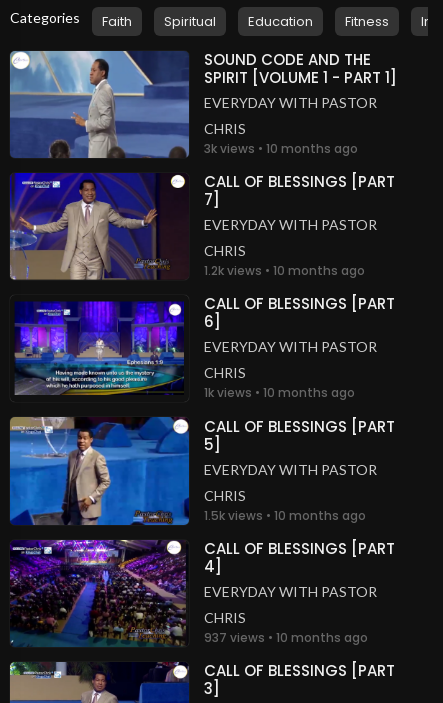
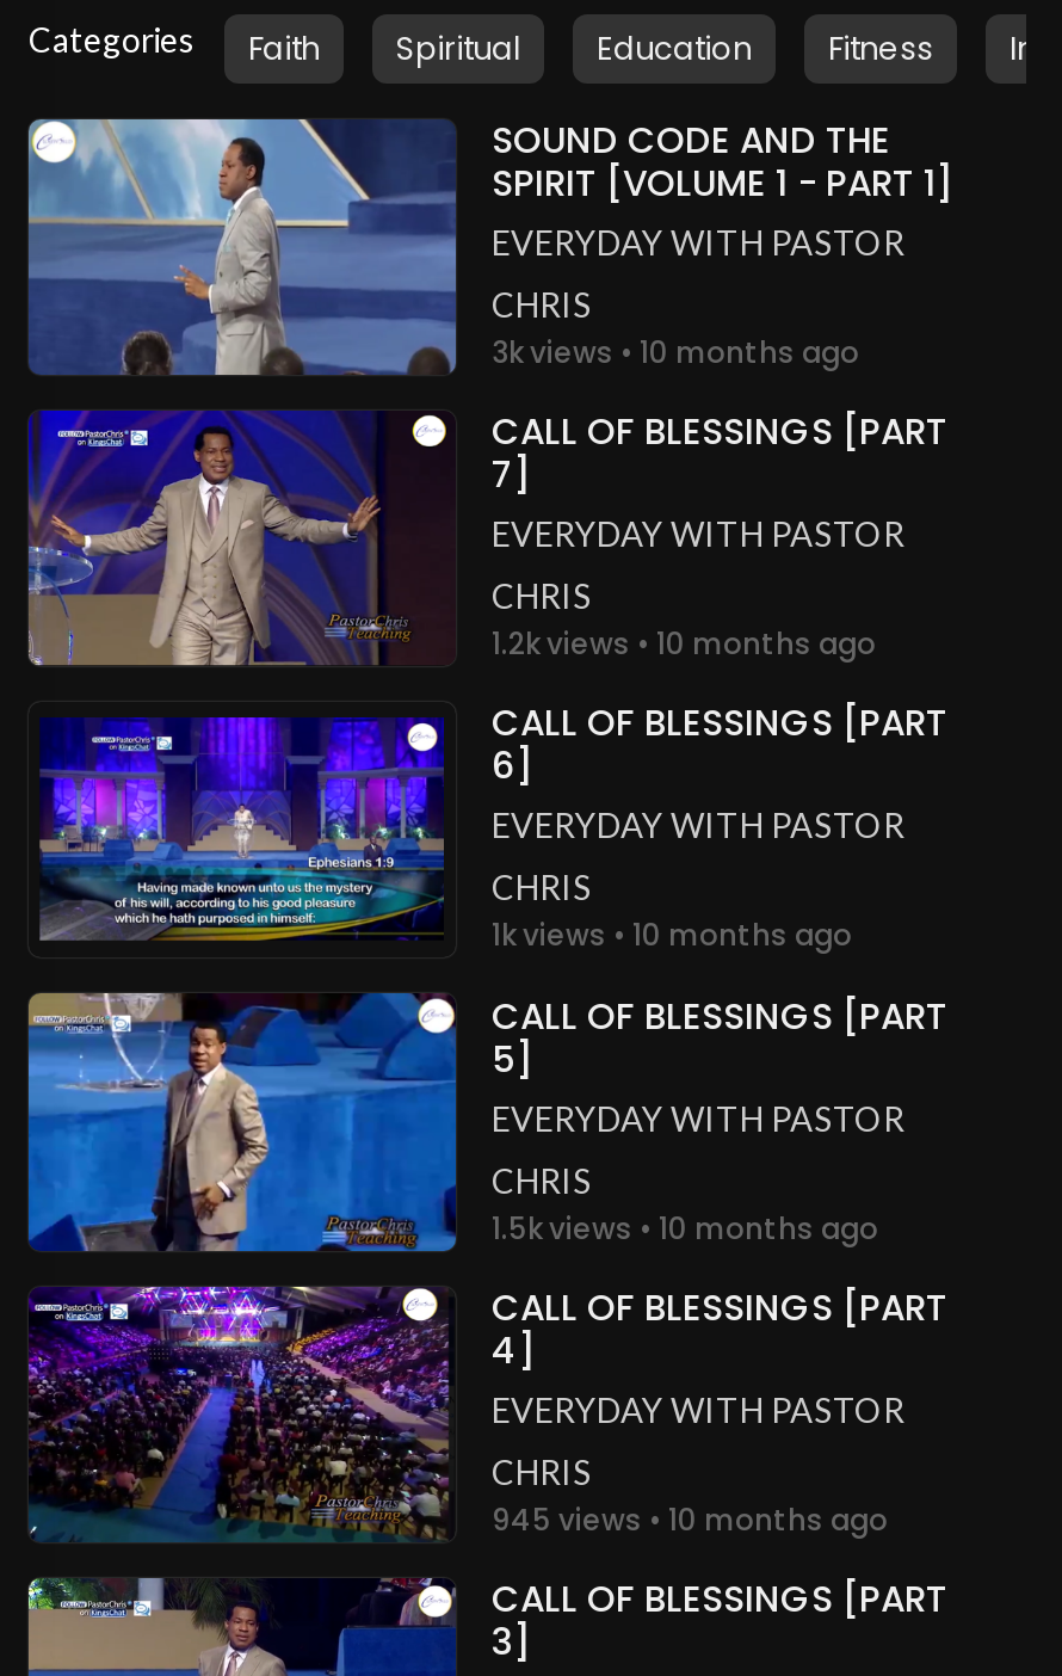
- 937 views • 10 months ago
+ 945 views • 10 months ago
